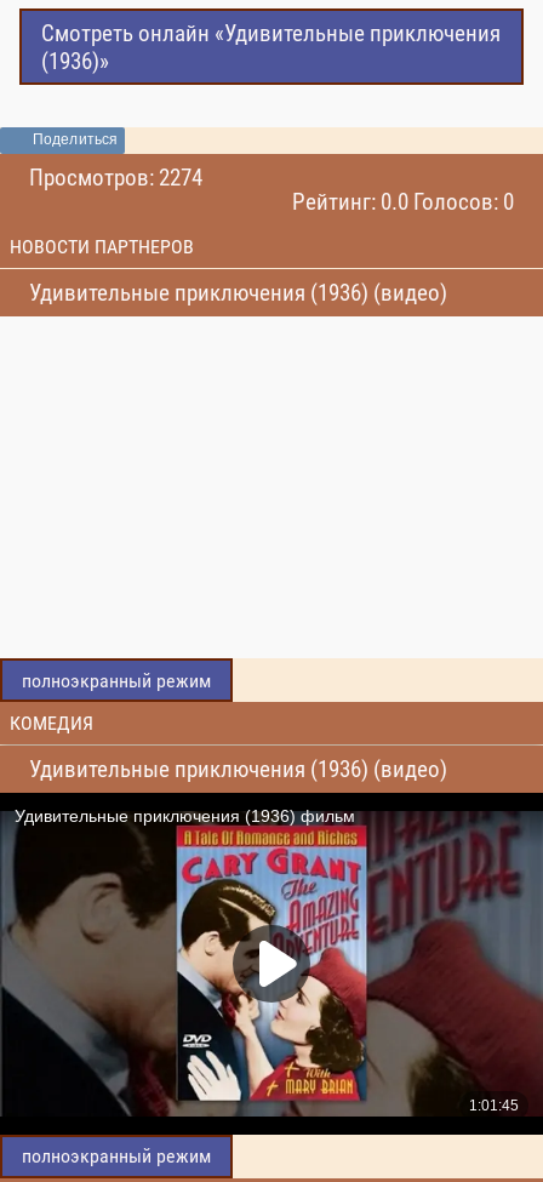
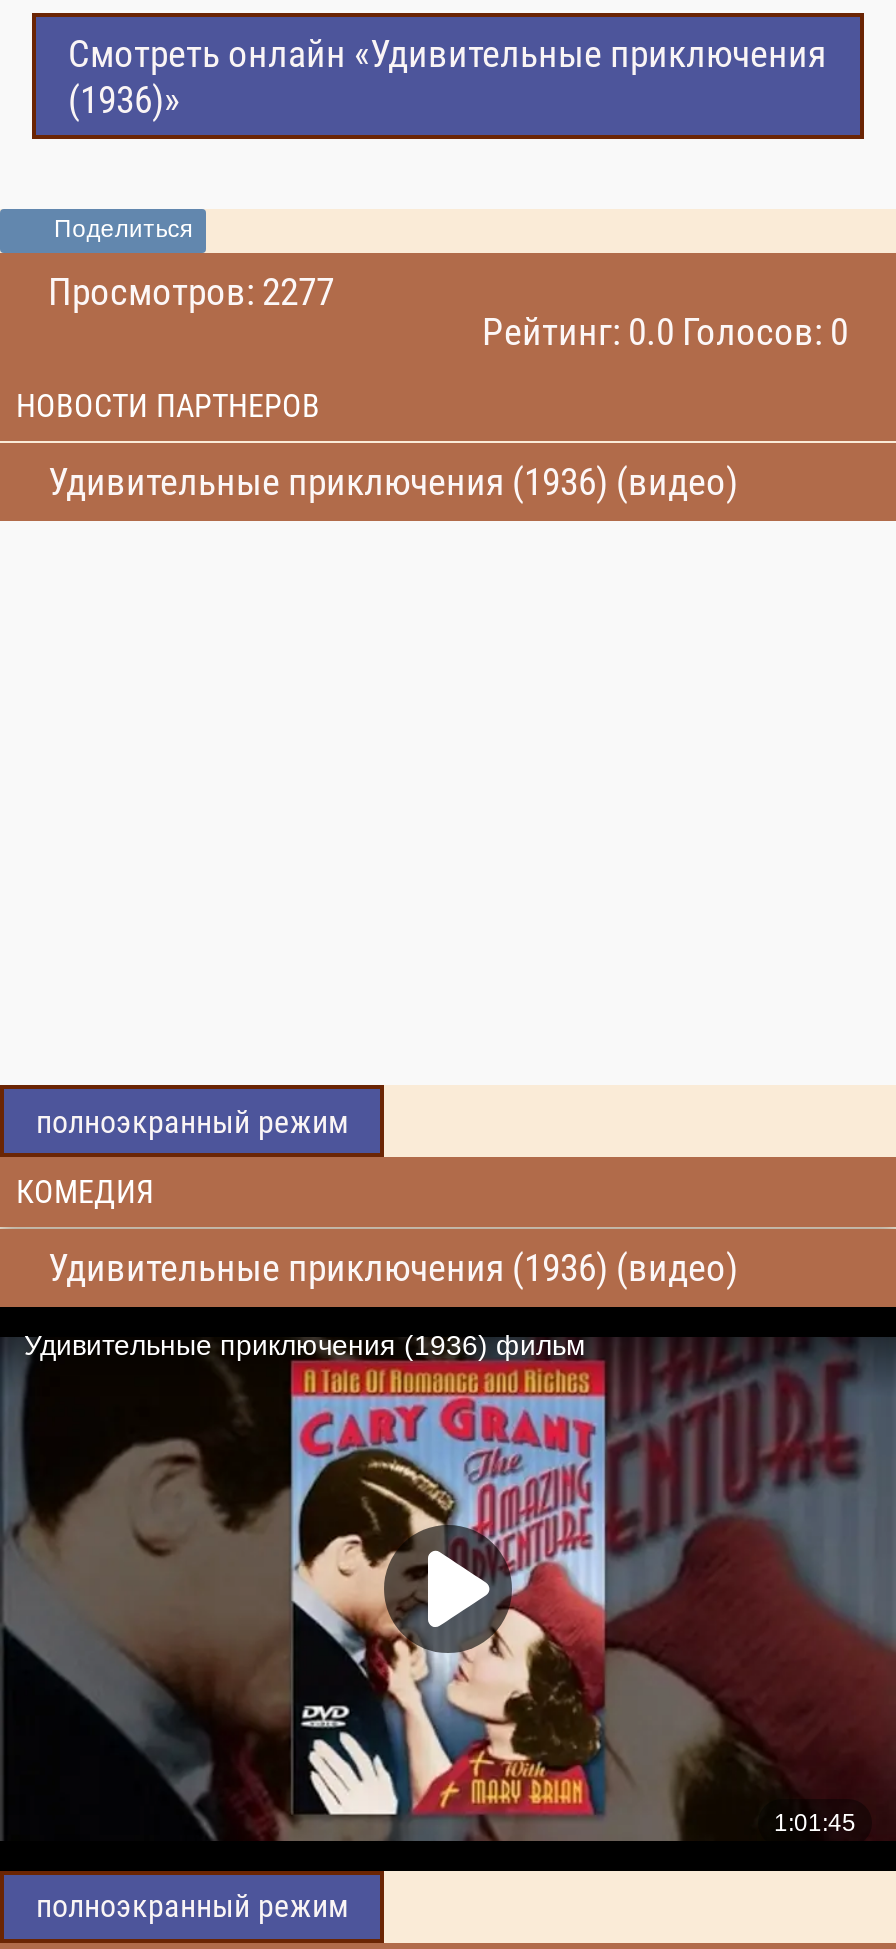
- Просмотров: 2274
+ Просмотров: 2277
